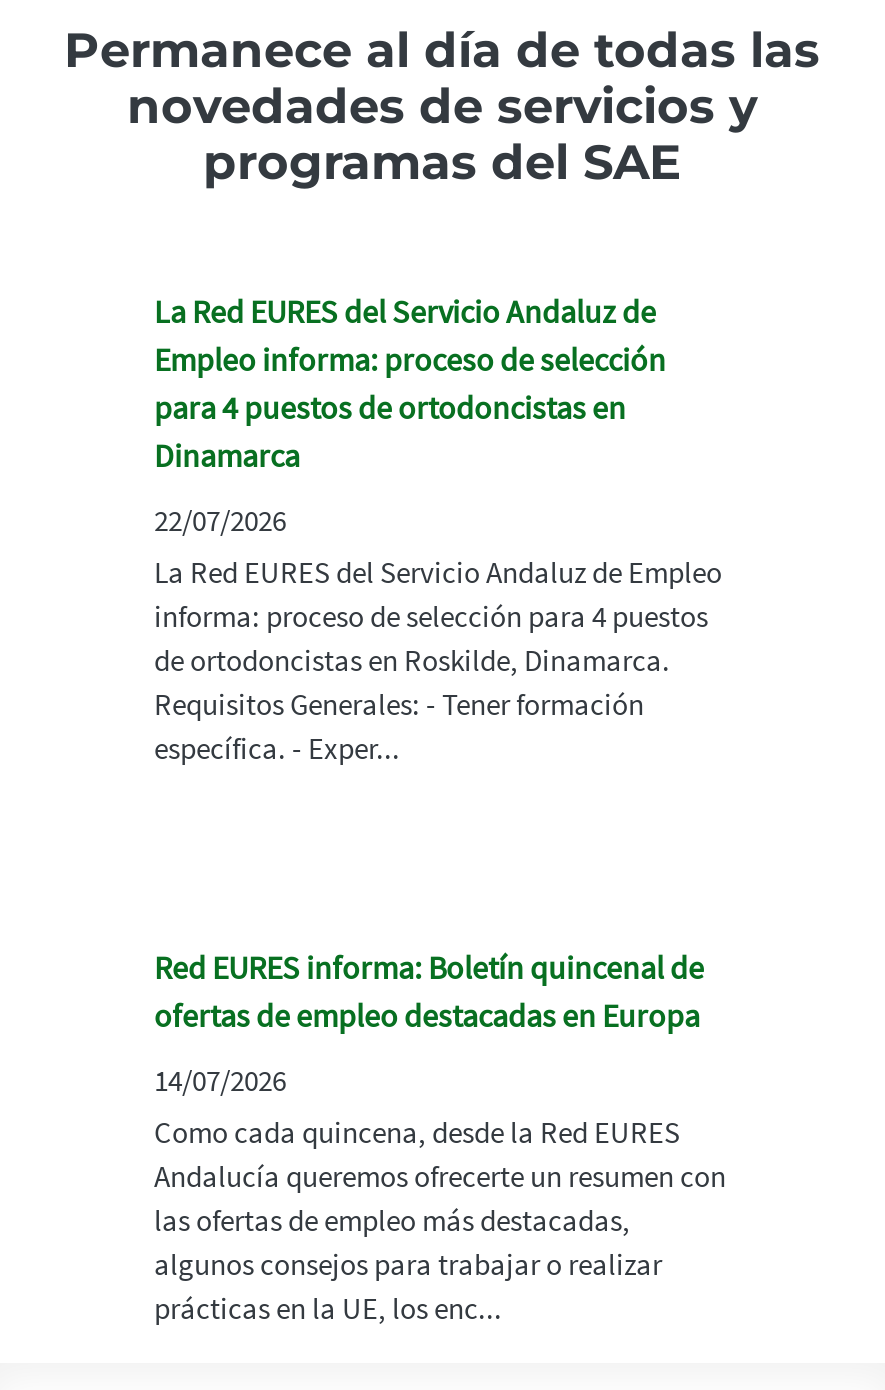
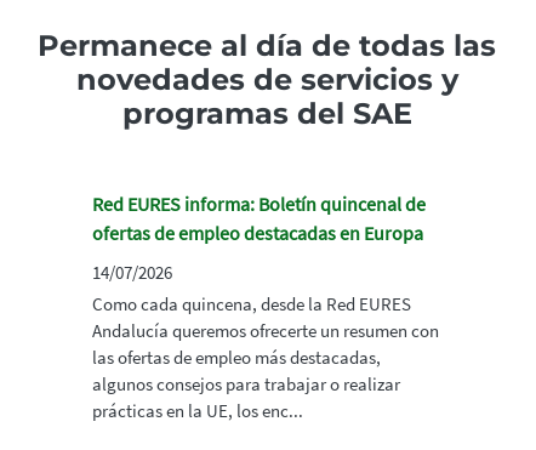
- La Red EURES del Servicio Andaluz de
- Empleo informa: proceso de selección
- para 4 puestos de ortodoncistas en
- Dinamarca
- 22/07/2026
- La Red EURES del Servicio Andaluz de Empleo
- informa: proceso de selección para 4 puestos
- de ortodoncistas en Roskilde, Dinamarca.
- Requisitos Generales: - Tener formación
- específica. - Exper...
